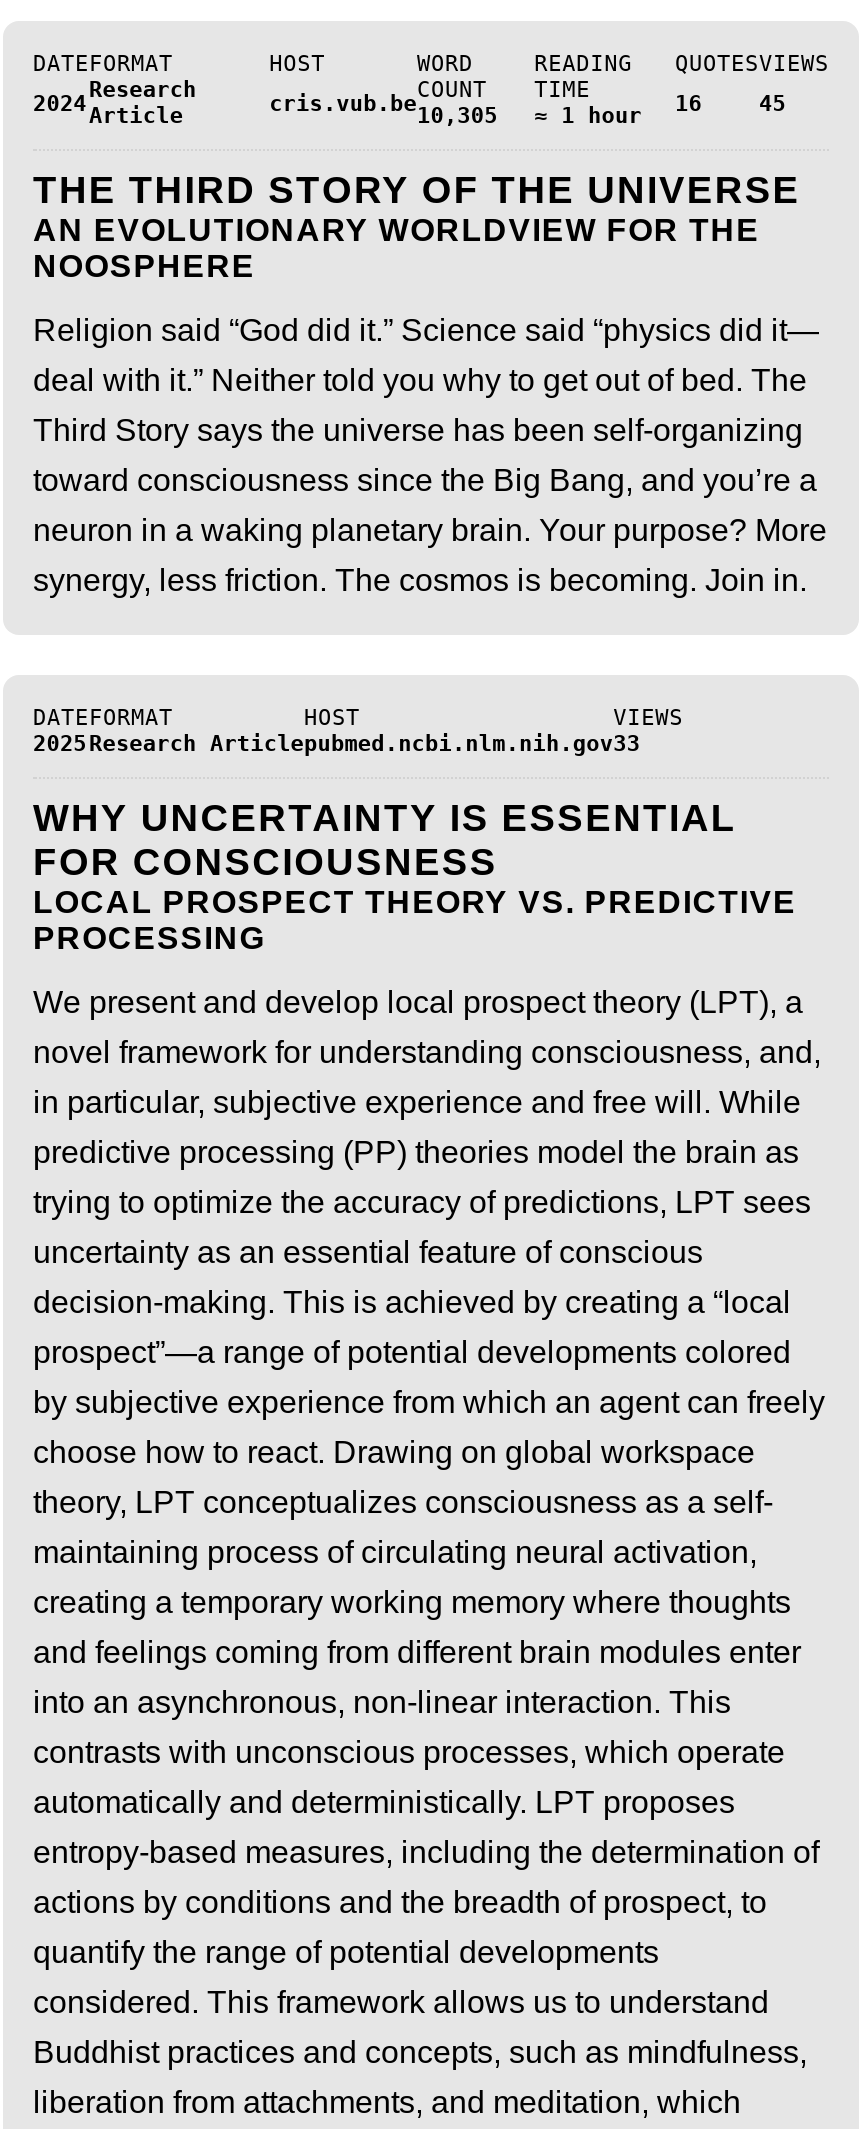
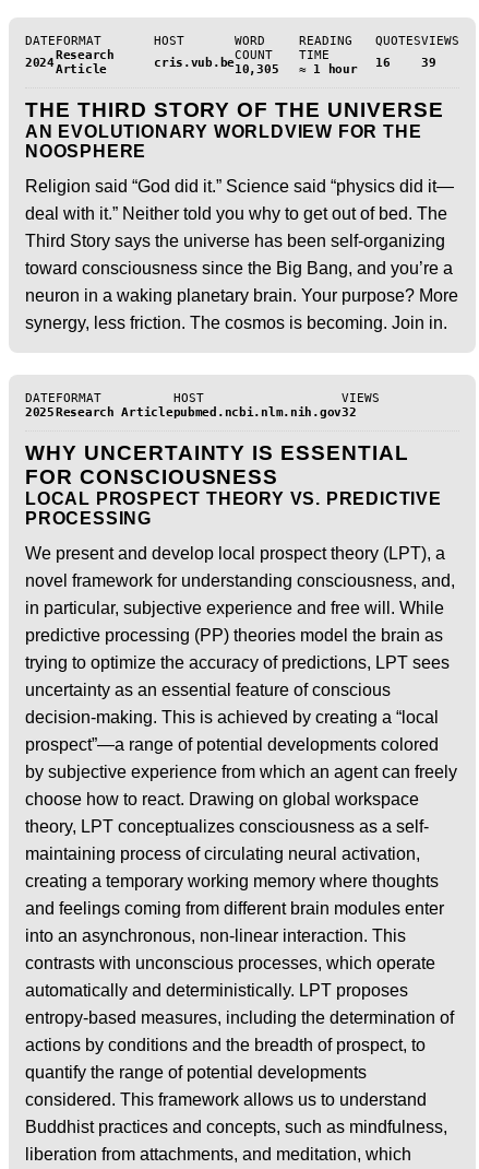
- 45
+ 39

- 2025 Research Article pubmed.ncbi.nlm.nih.gov 33
+ 2025 Research Article pubmed.ncbi.nlm.nih.gov 32
